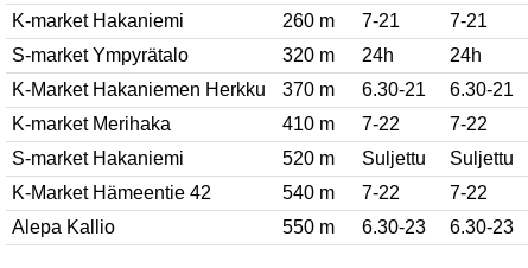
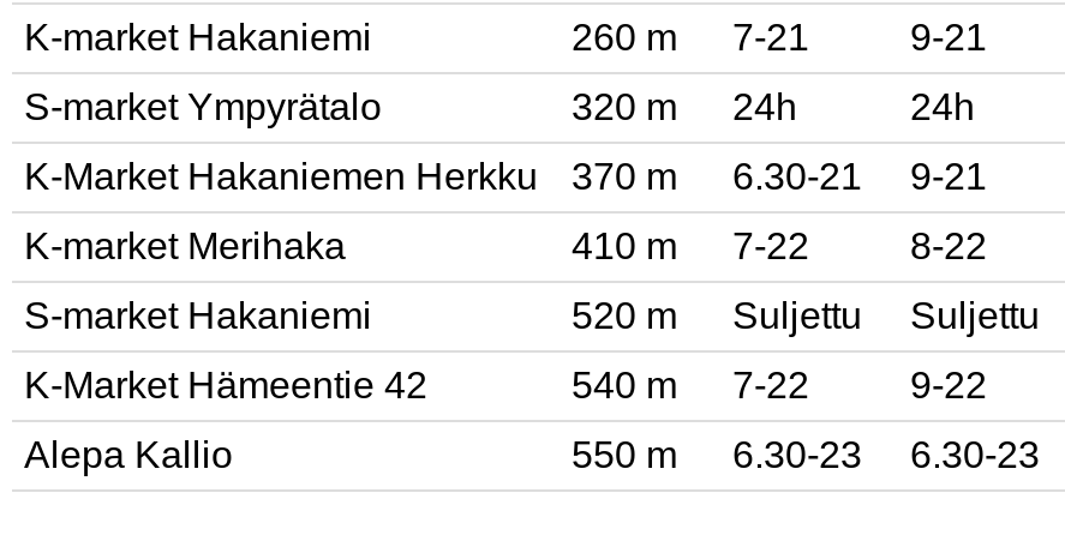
- 7-21
+ 9-21

- K-Market Hakaniemen Herkku 370 m 6.30-21 6.30-21
+ K-Market Hakaniemen Herkku 370 m 6.30-21 9-21

- 7-22
+ 8-22

- 7-22
+ 9-22
